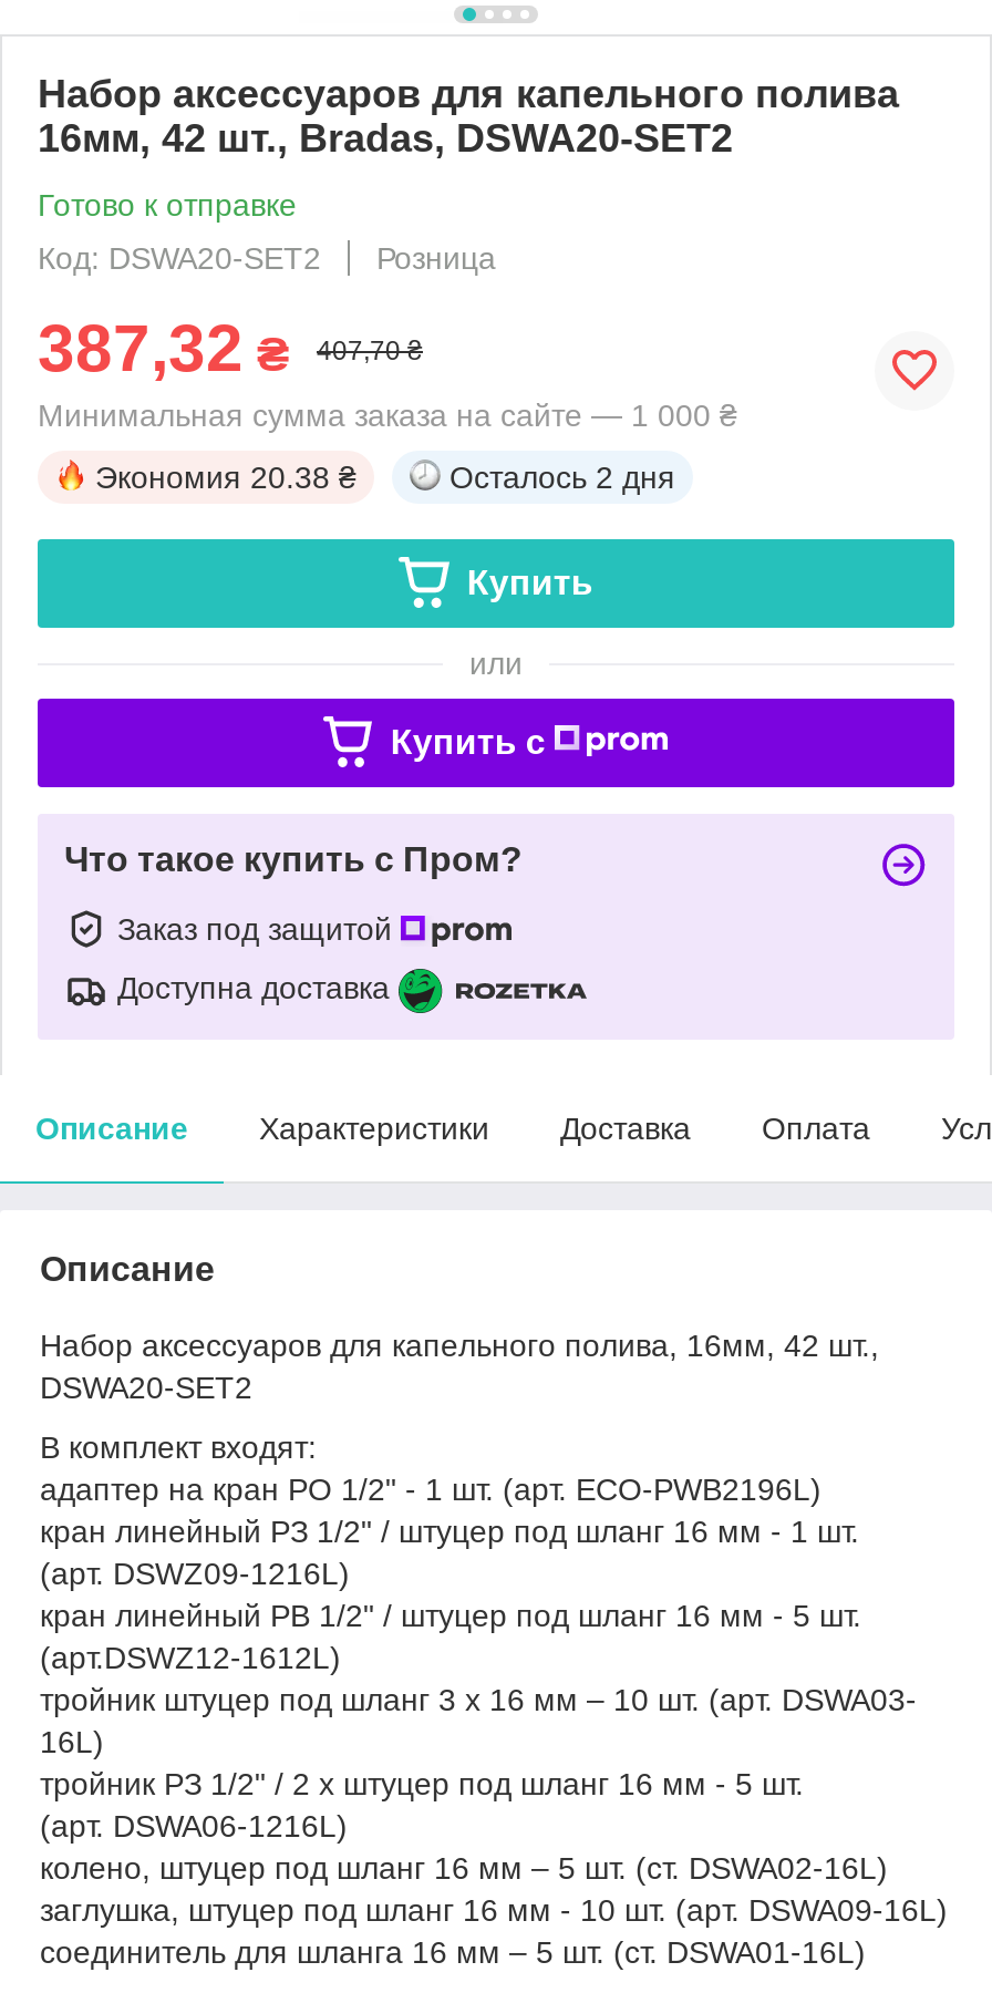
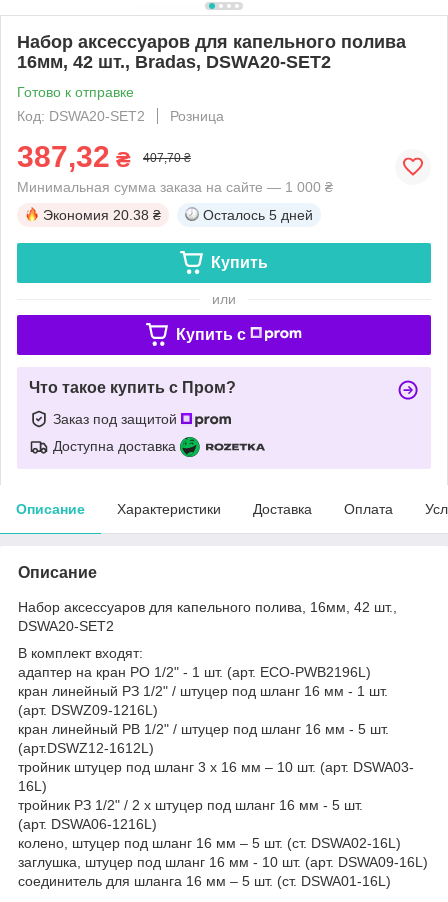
- Осталось 2 дня
+ Осталось 5 дней
